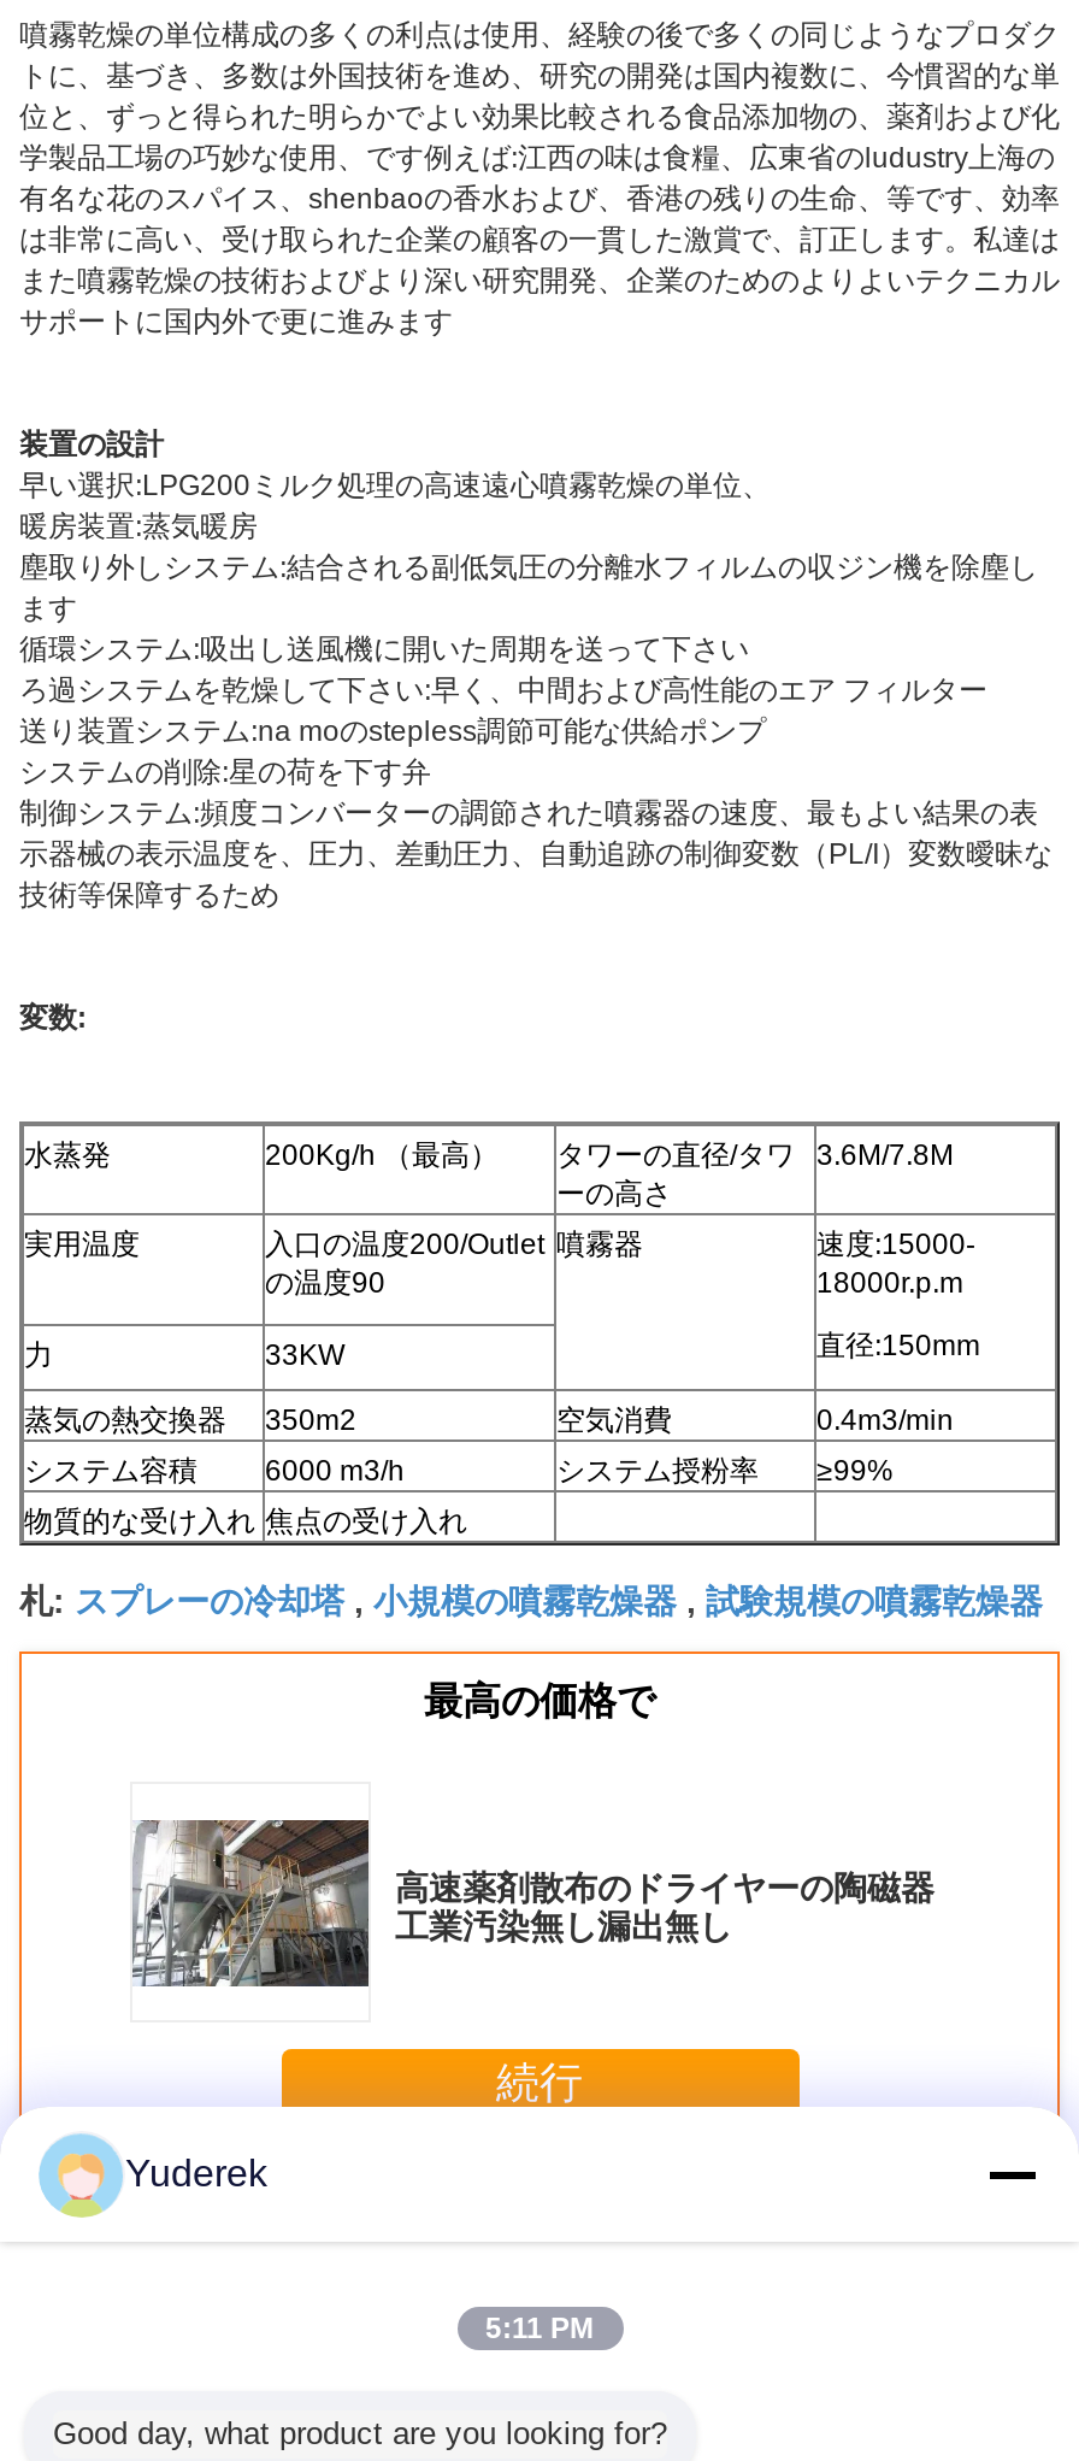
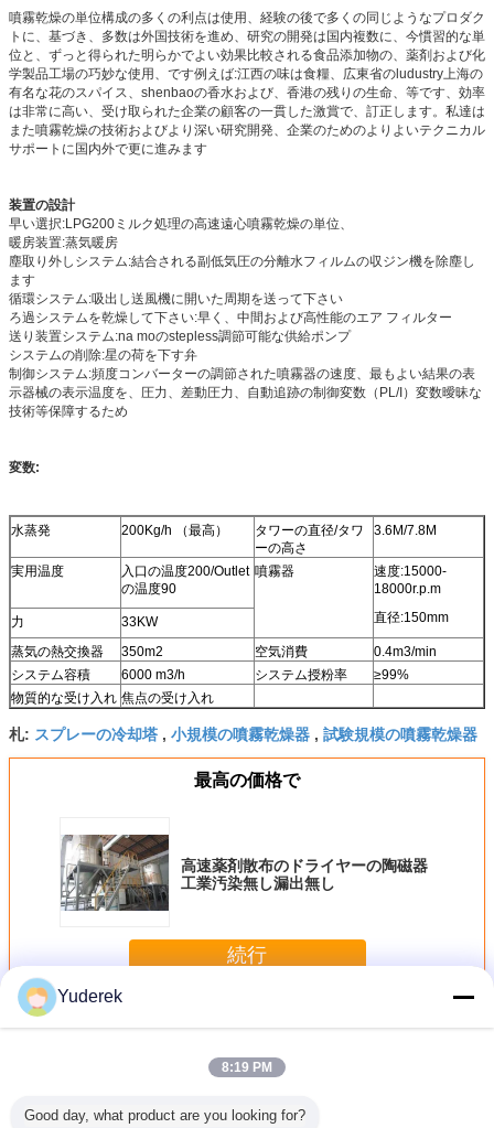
- 5:11 PM
+ 8:19 PM
